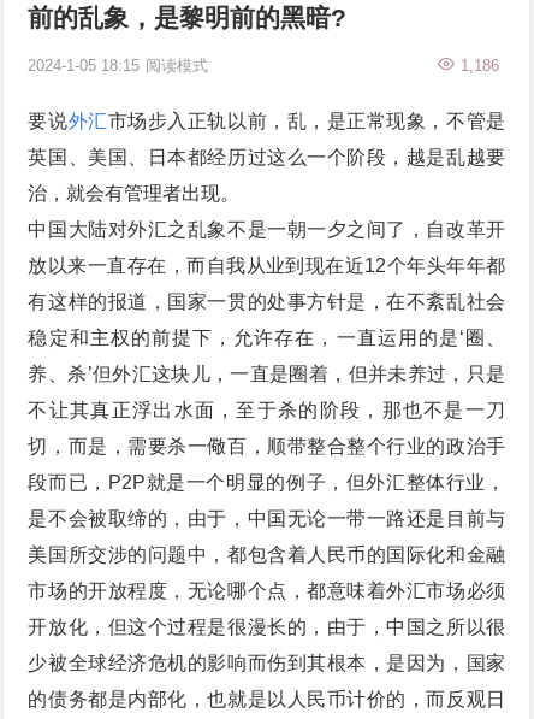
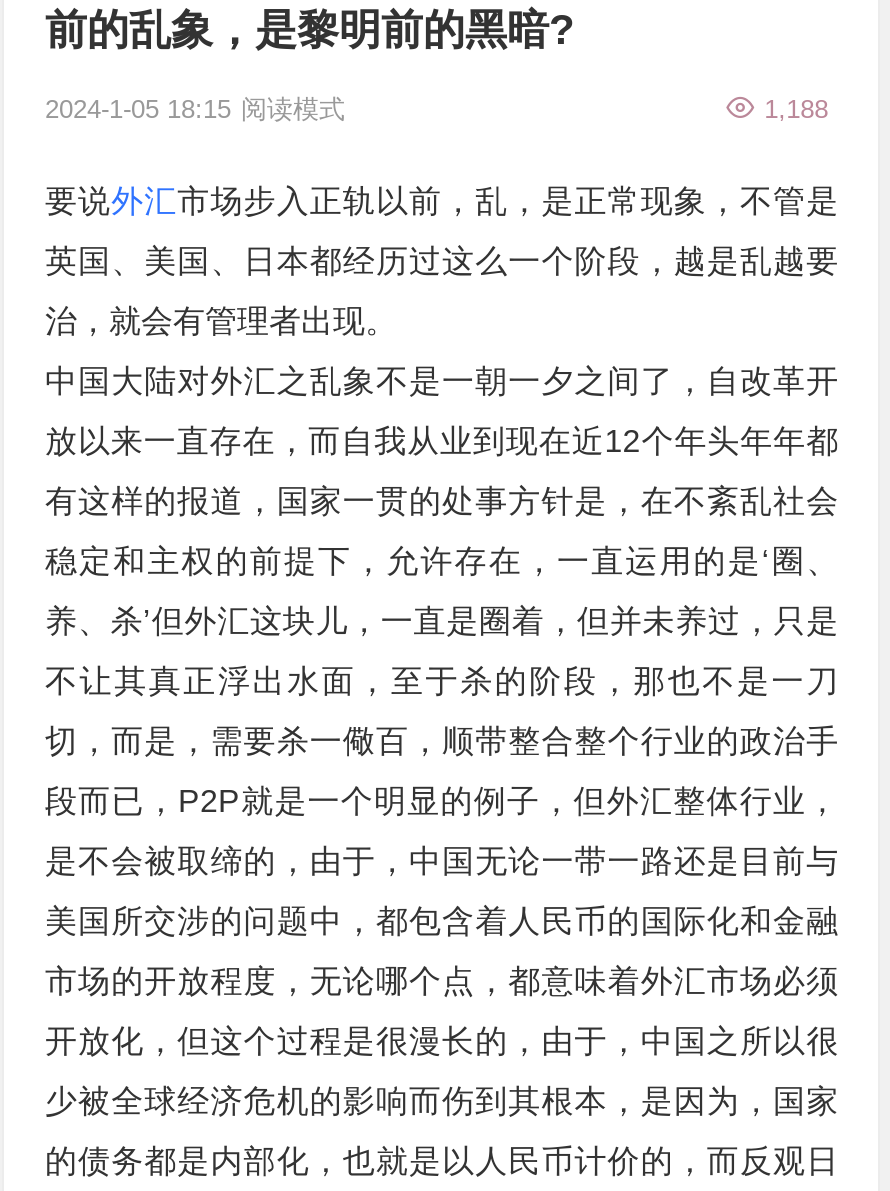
- 1,186
+ 1,188
